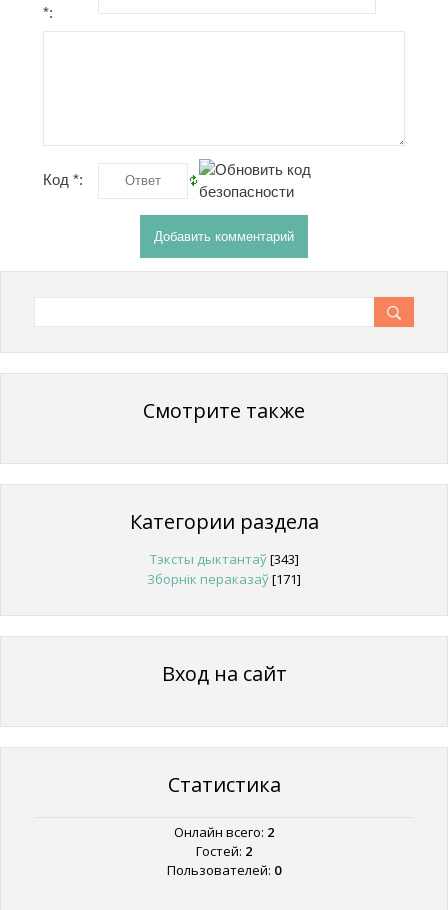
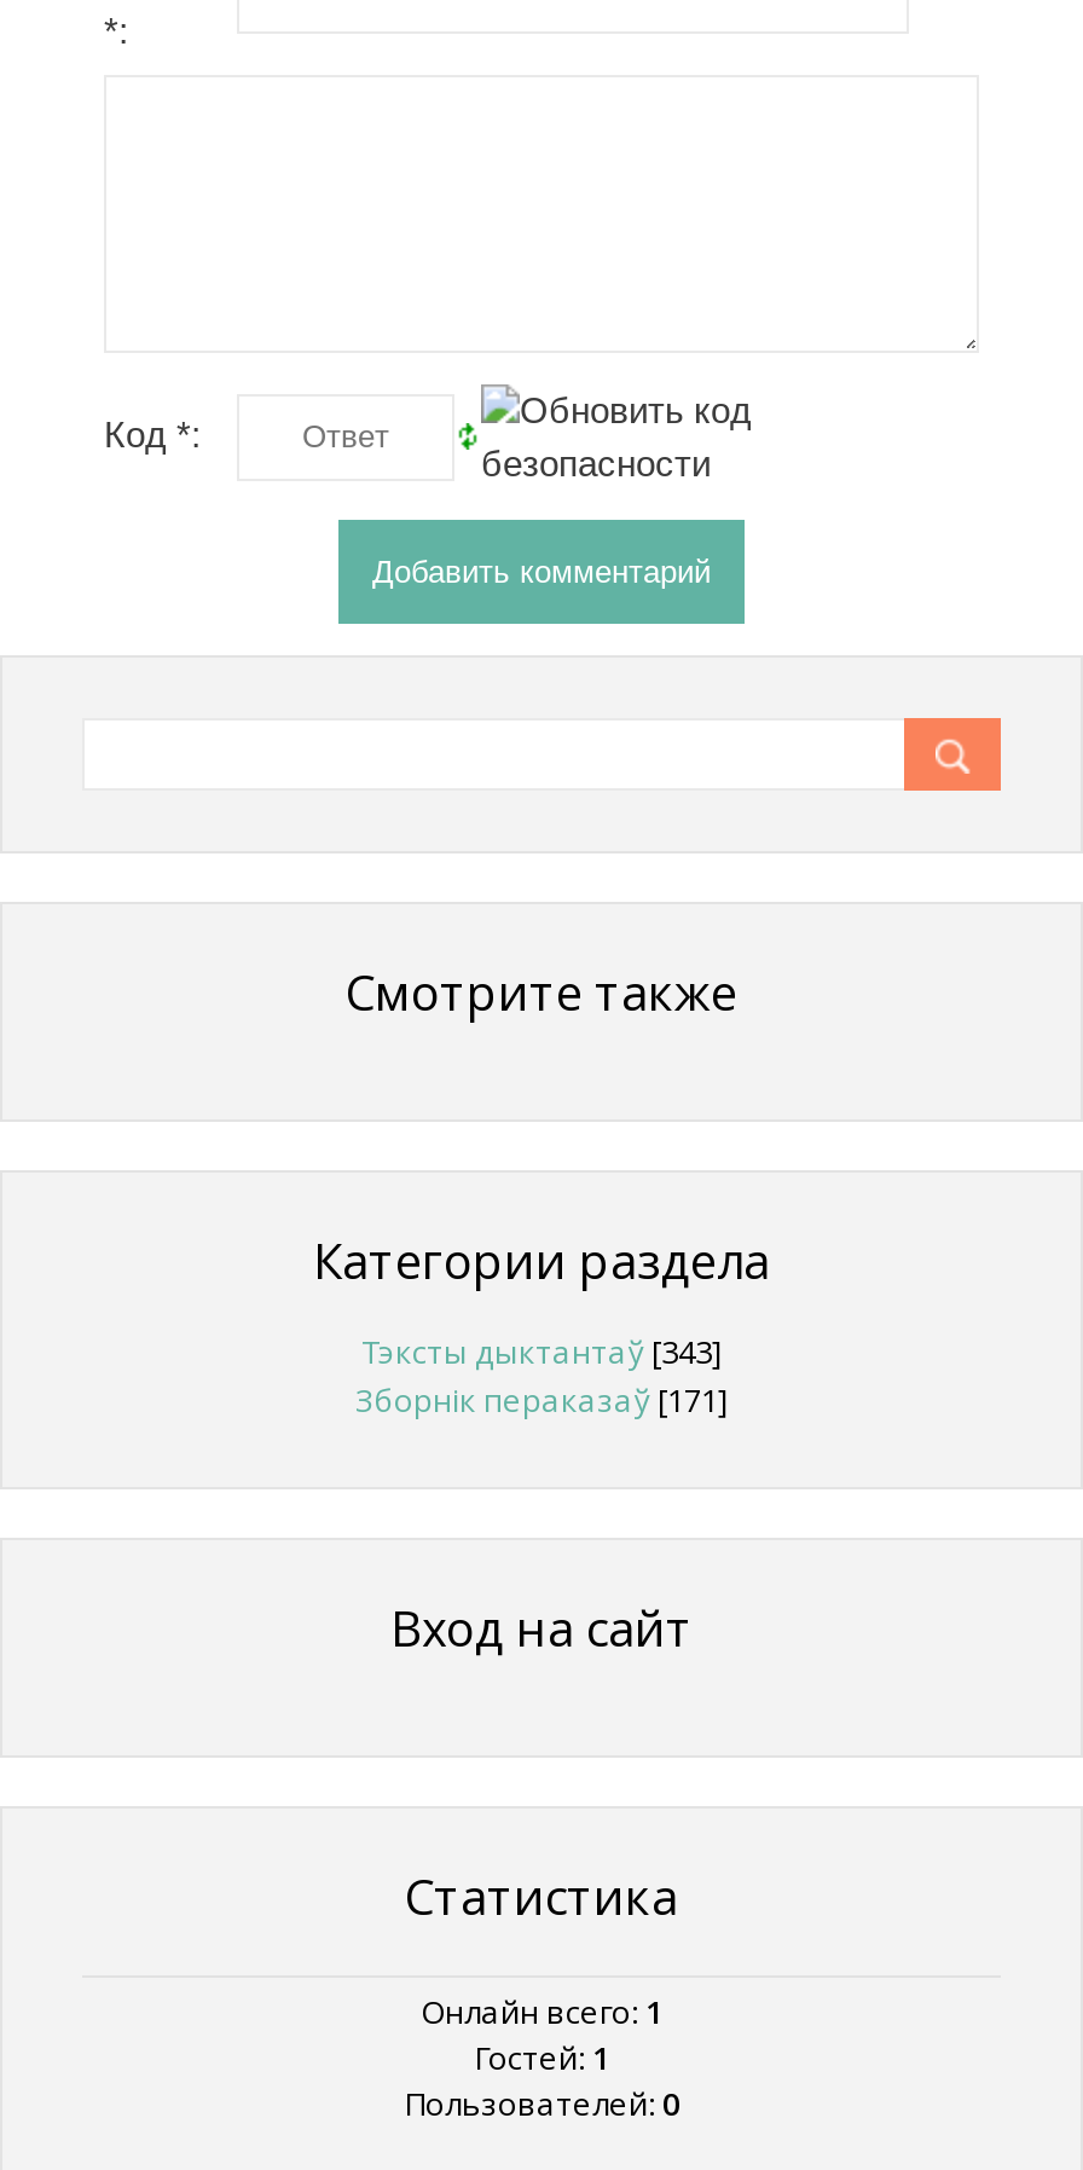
- Онлайн всего: 2
+ Онлайн всего: 1

- Гостей: 2
+ Гостей: 1
